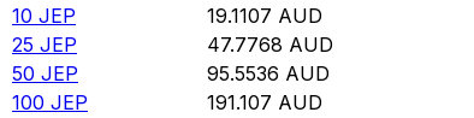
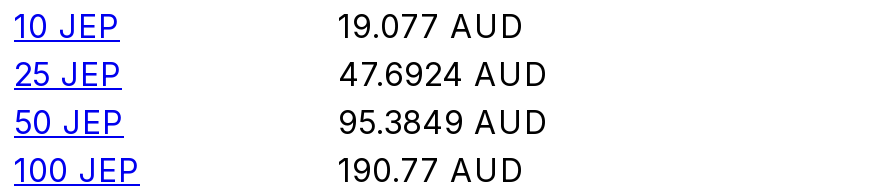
- 19.1107 AUD
+ 19.077 AUD

- 47.7768 AUD
+ 47.6924 AUD

- 95.5536 AUD
+ 95.3849 AUD

- 191.107 AUD
+ 190.77 AUD
